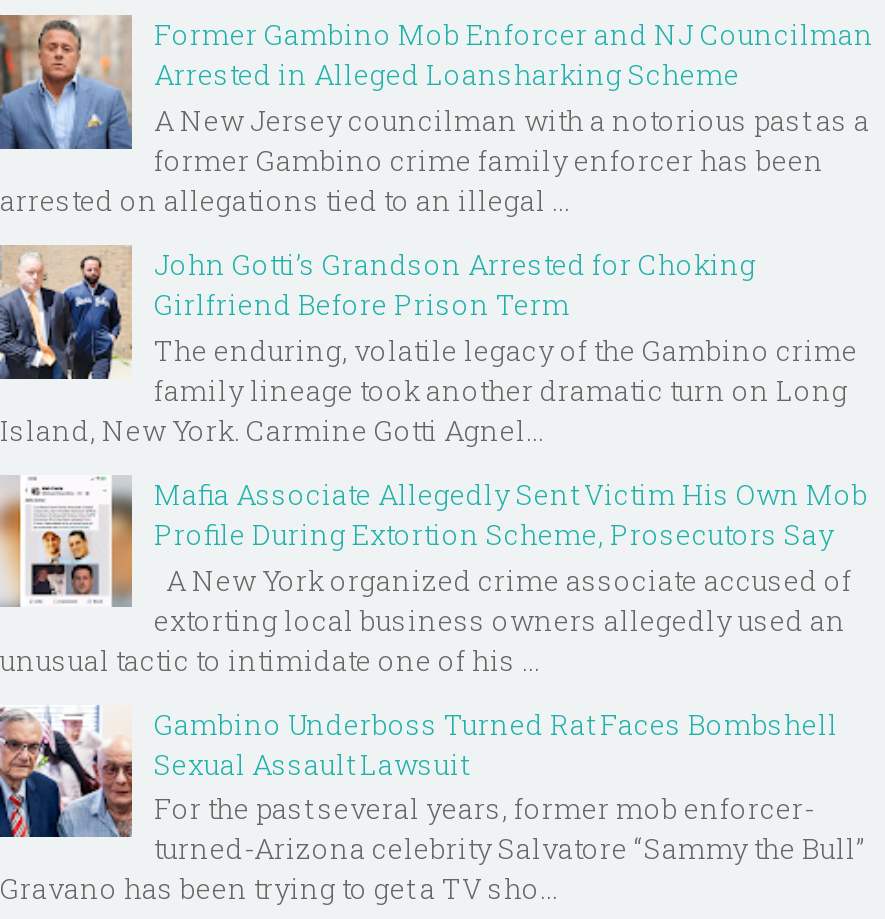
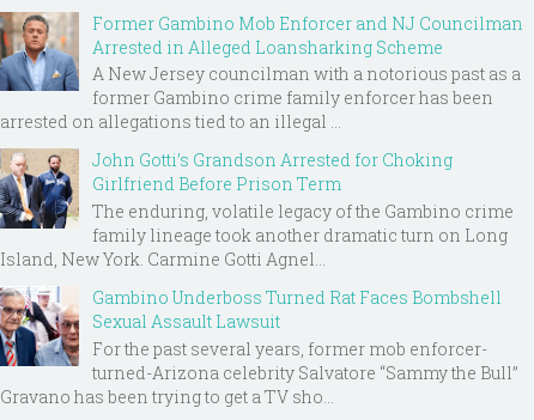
- [image]
- Mafia Associate Allegedly Sent Victim His Own Mob
- Profile During Extortion Scheme, Prosecutors Say
- A New York organized crime associate accused of
- extorting local business owners allegedly used an
- unusual tactic to intimidate one of his ...
